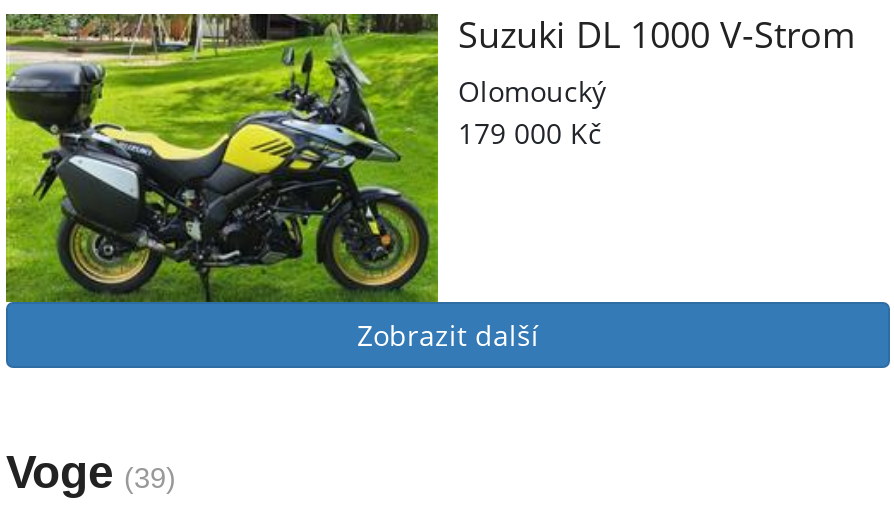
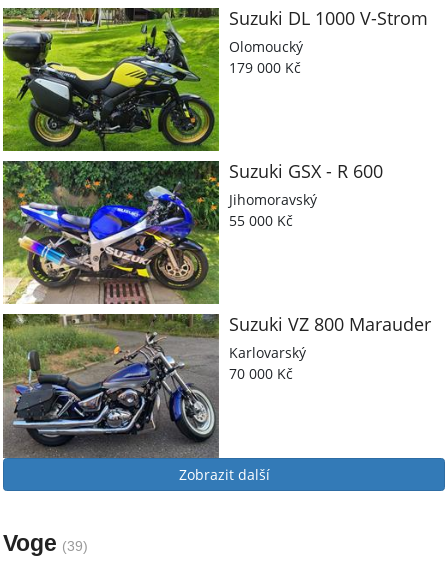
+ [image]
+ Suzuki GSX - R 600
+ Jihomoravský
+ 55 000 Kč

+ [image]
+ Suzuki VZ 800 Marauder
+ Karlovarský
+ 70 000 Kč
